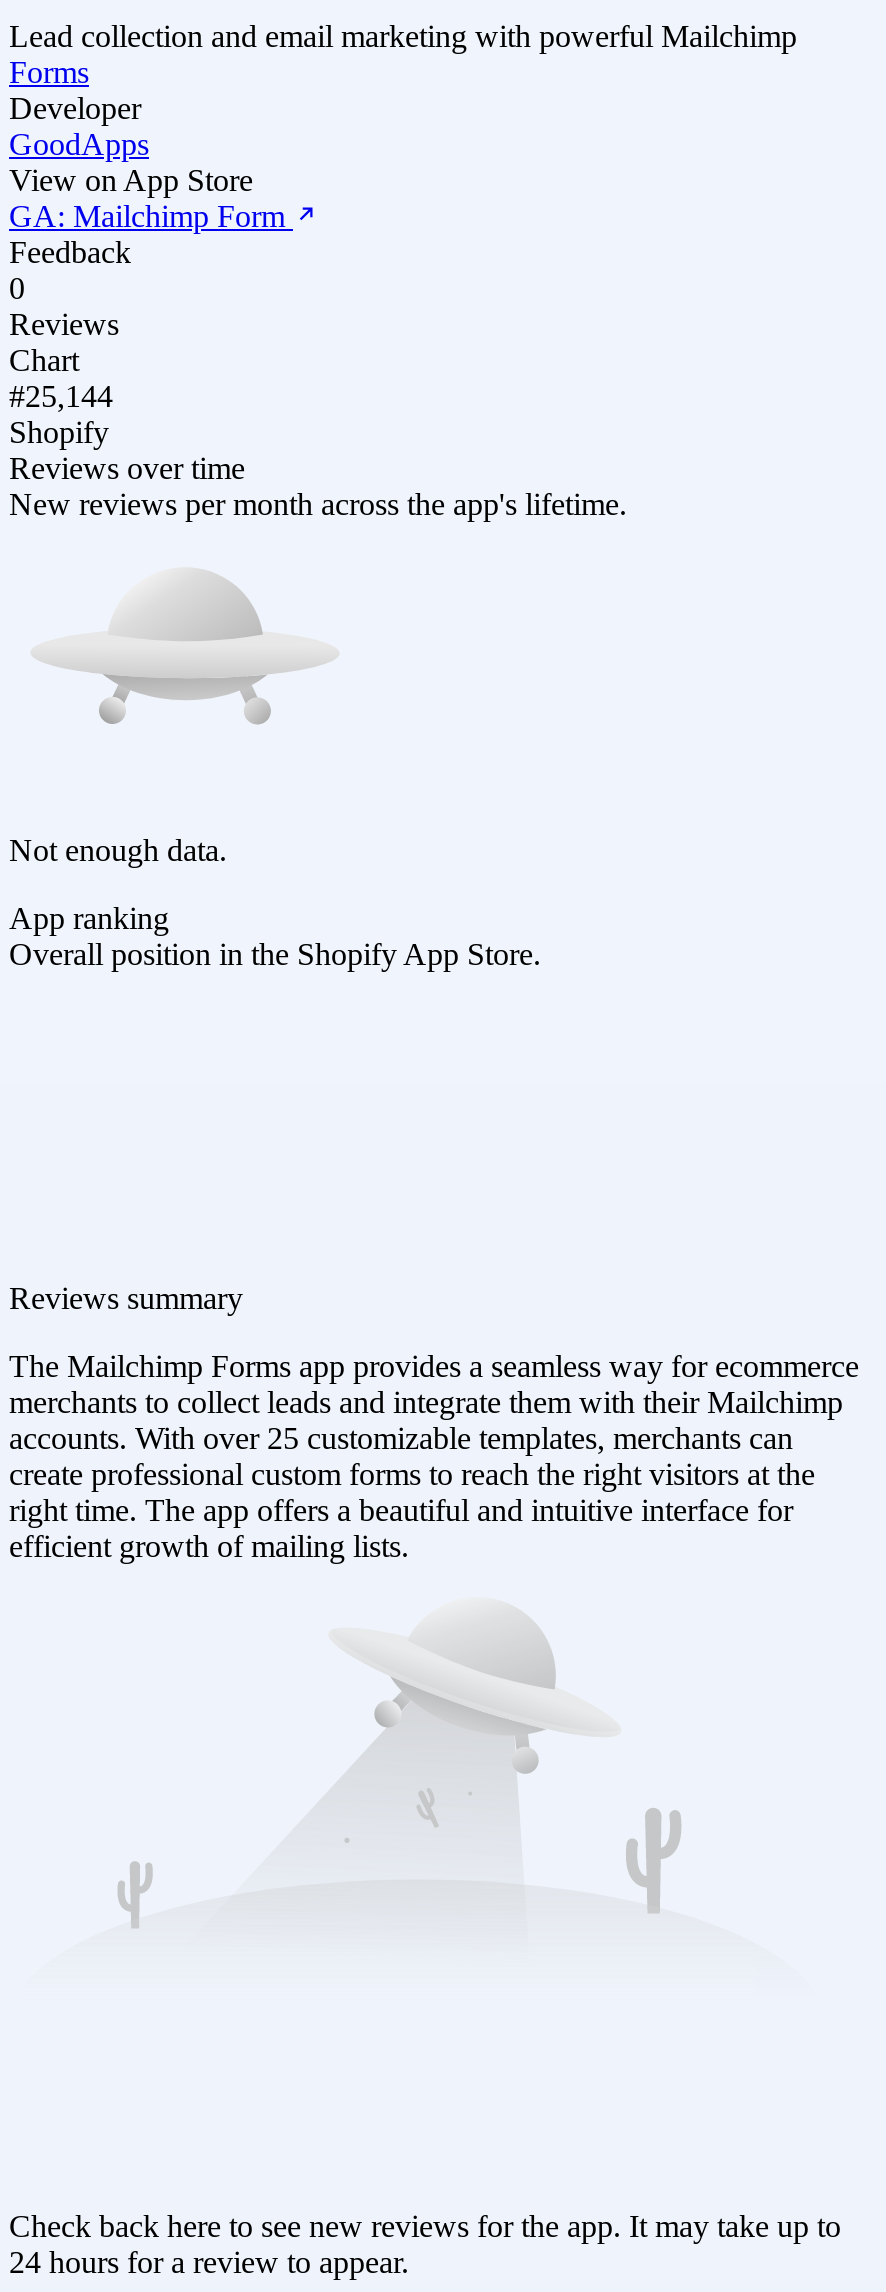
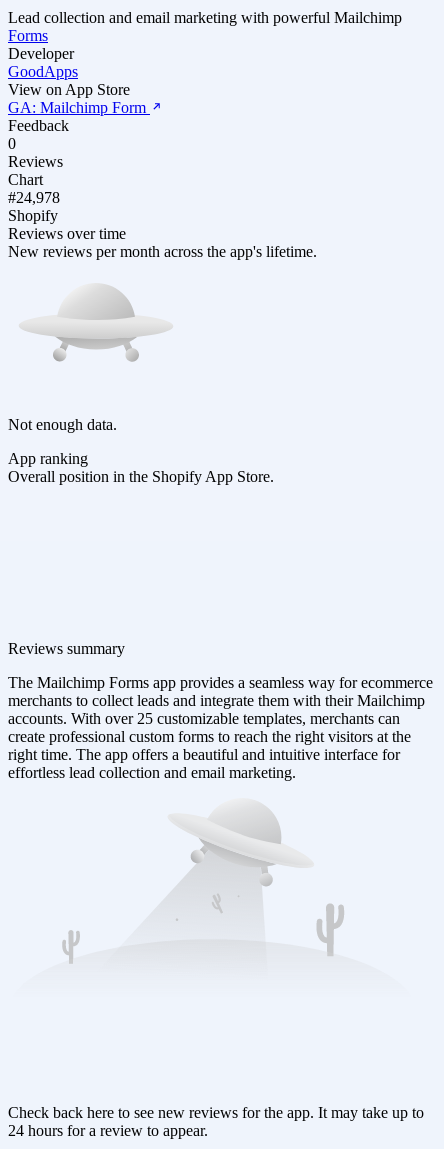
- #25,144
+ #24,978

- efficient growth of mailing lists.
+ effortless lead collection and email marketing.
